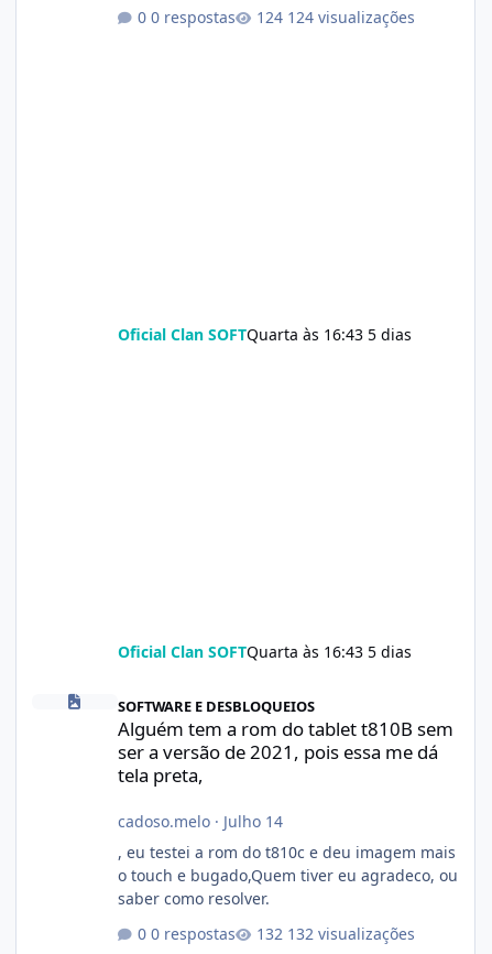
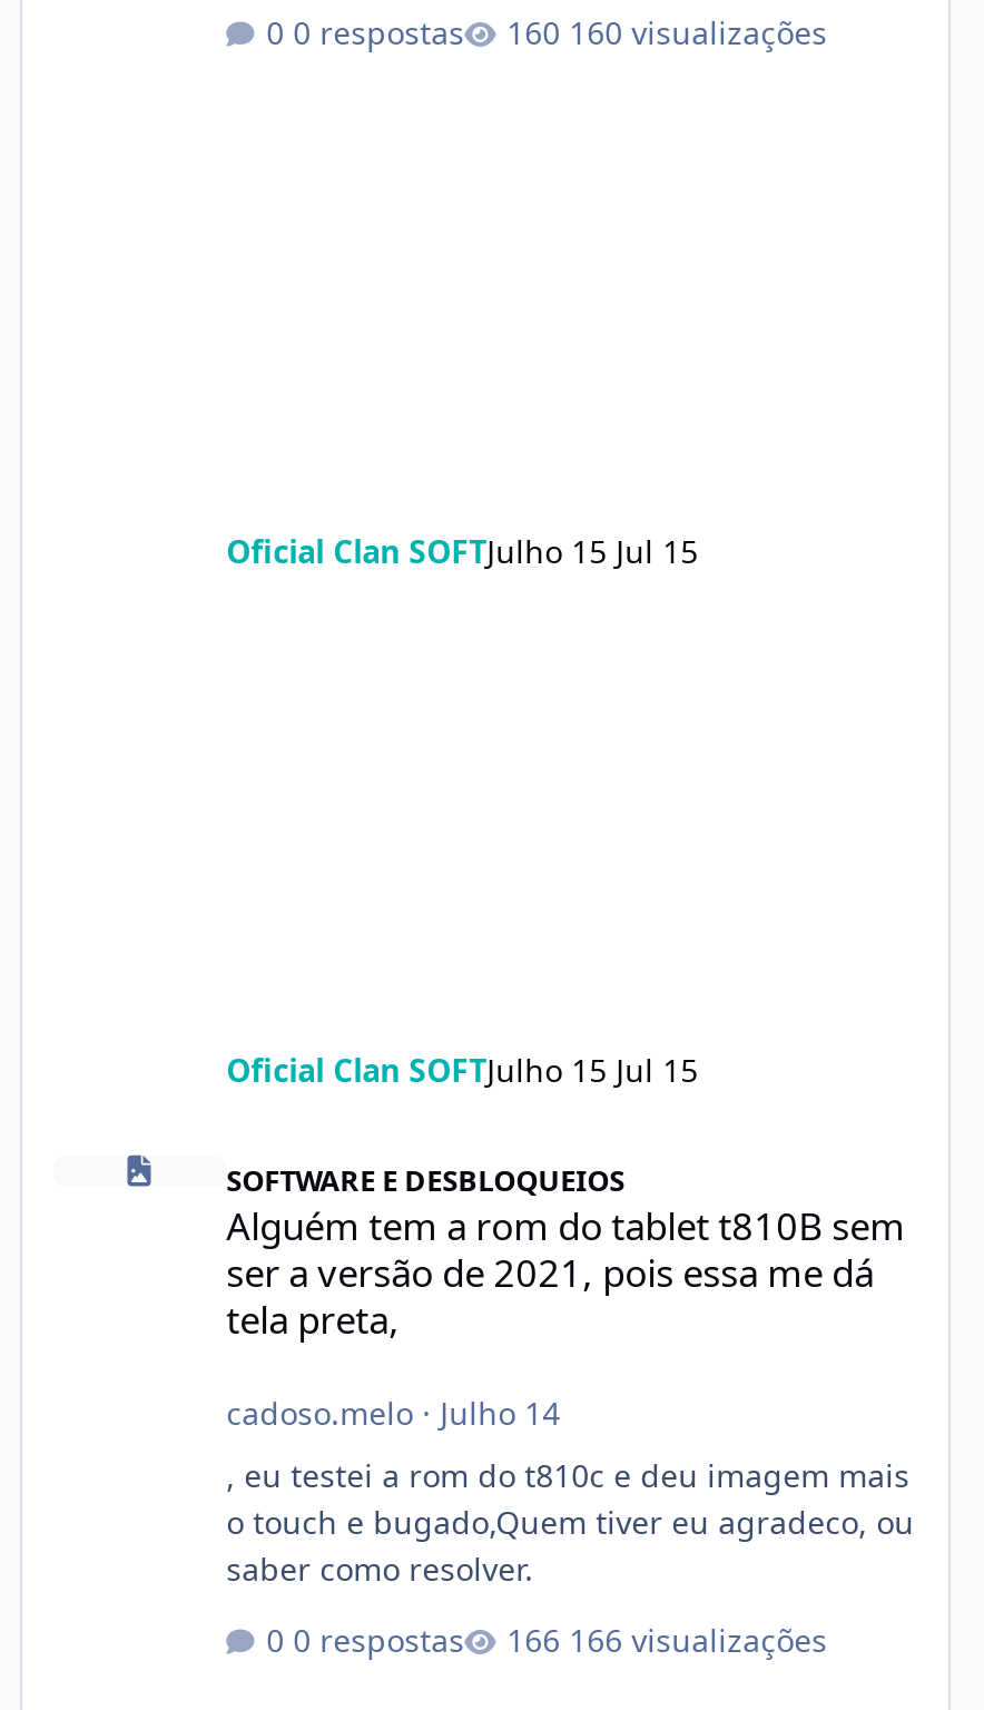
- 124 visualizações
+ 160 visualizações

- Oficial Clan SOFTQuarta às 16:43 5 dias
+ Oficial Clan SOFTJulho 15 Jul 15

- Oficial Clan SOFTQuarta às 16:43 5 dias
+ Oficial Clan SOFTJulho 15 Jul 15

- 132 visualizações
+ 166 visualizações
